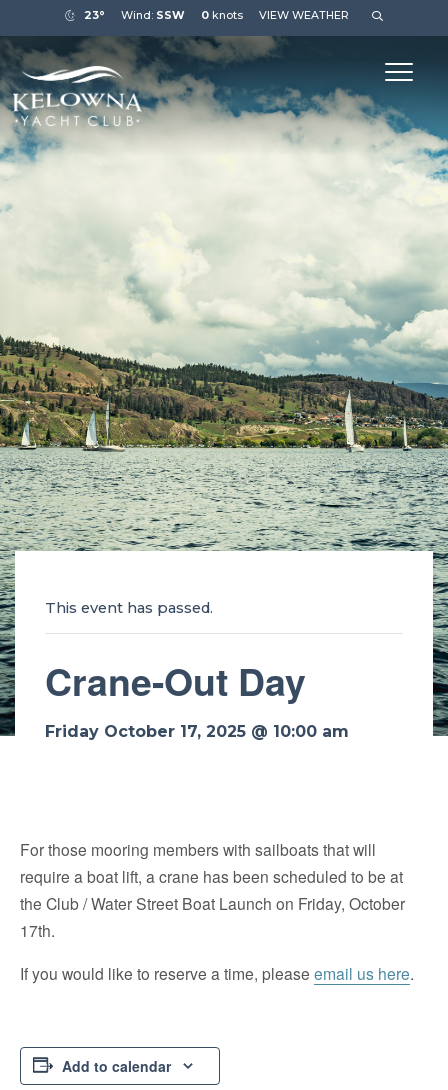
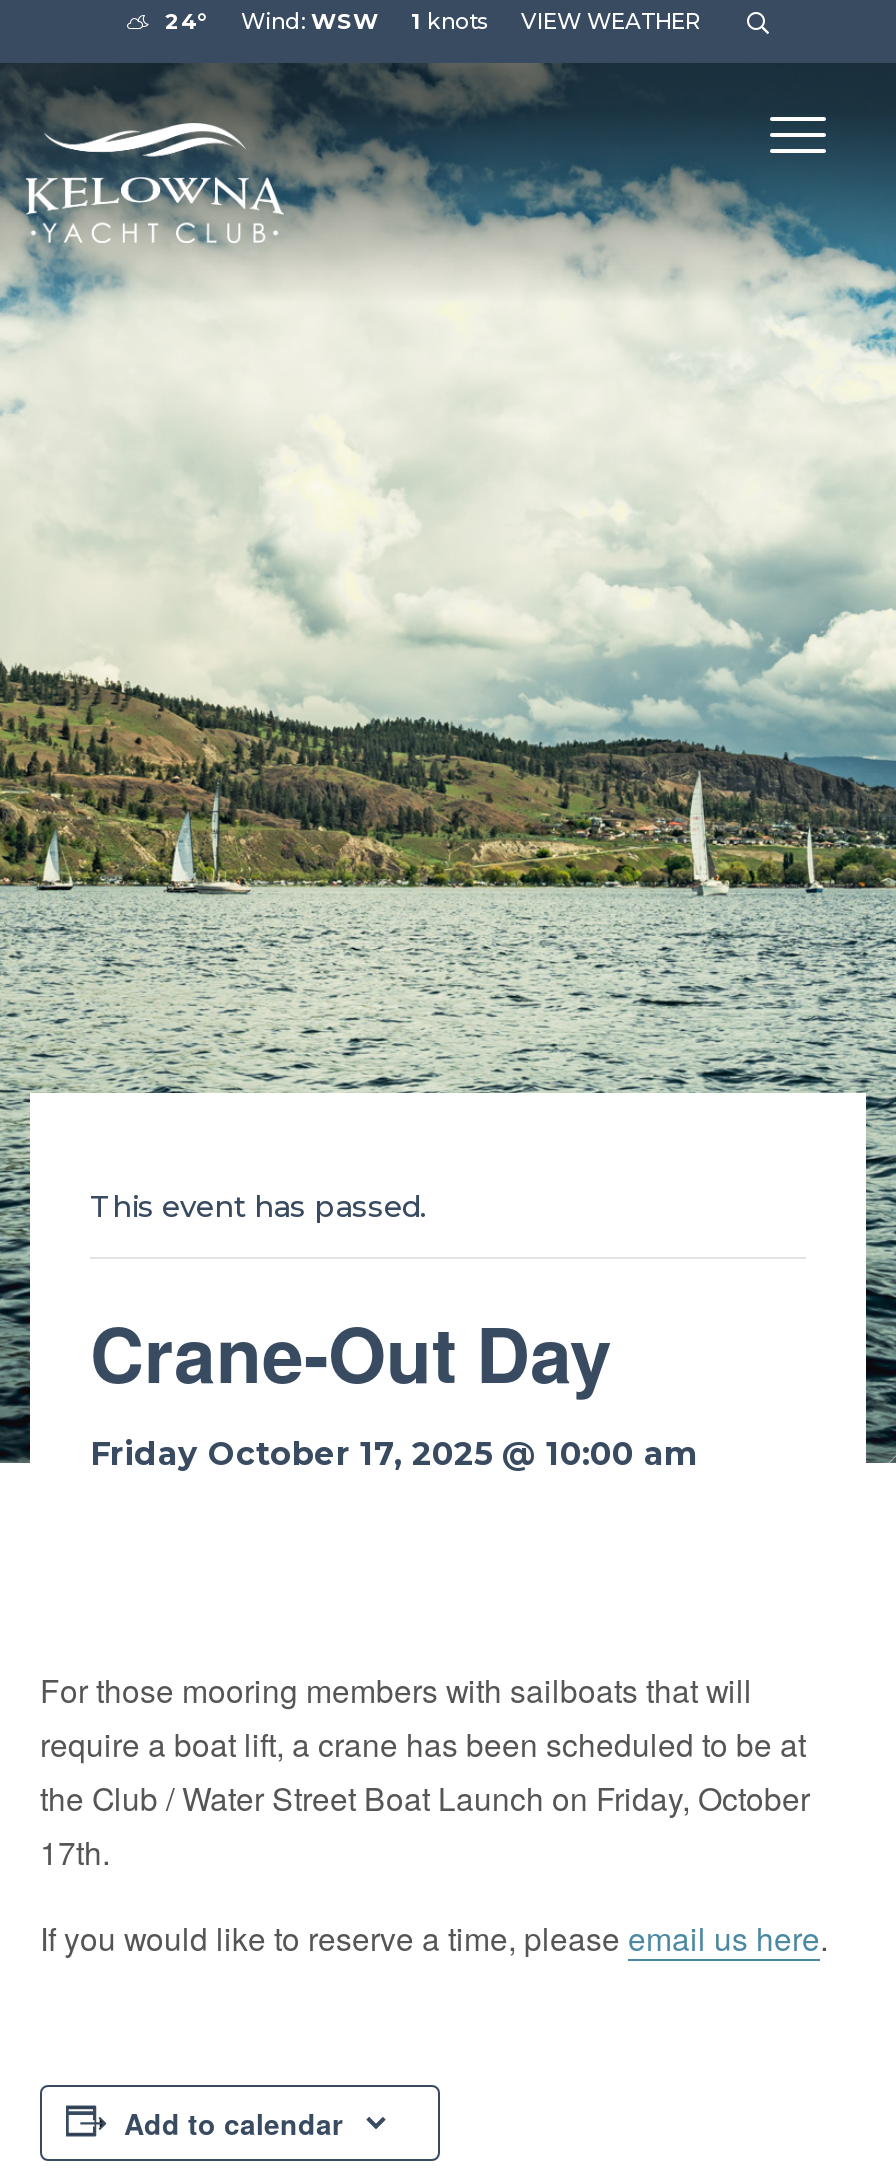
- 23°
+ 24°

- Wind: SSW
+ Wind: WSW

- 0 knots
+ 1 knots
